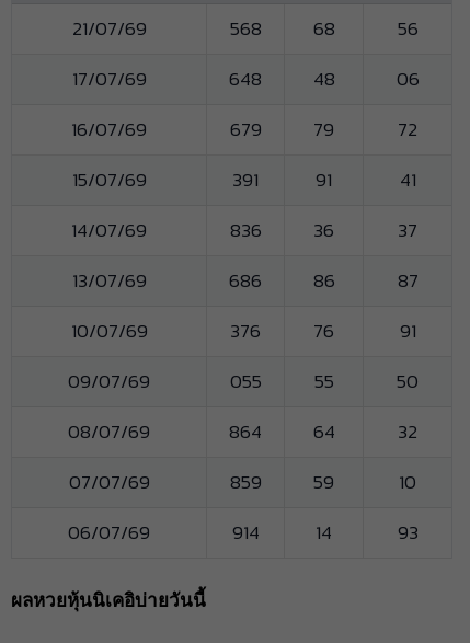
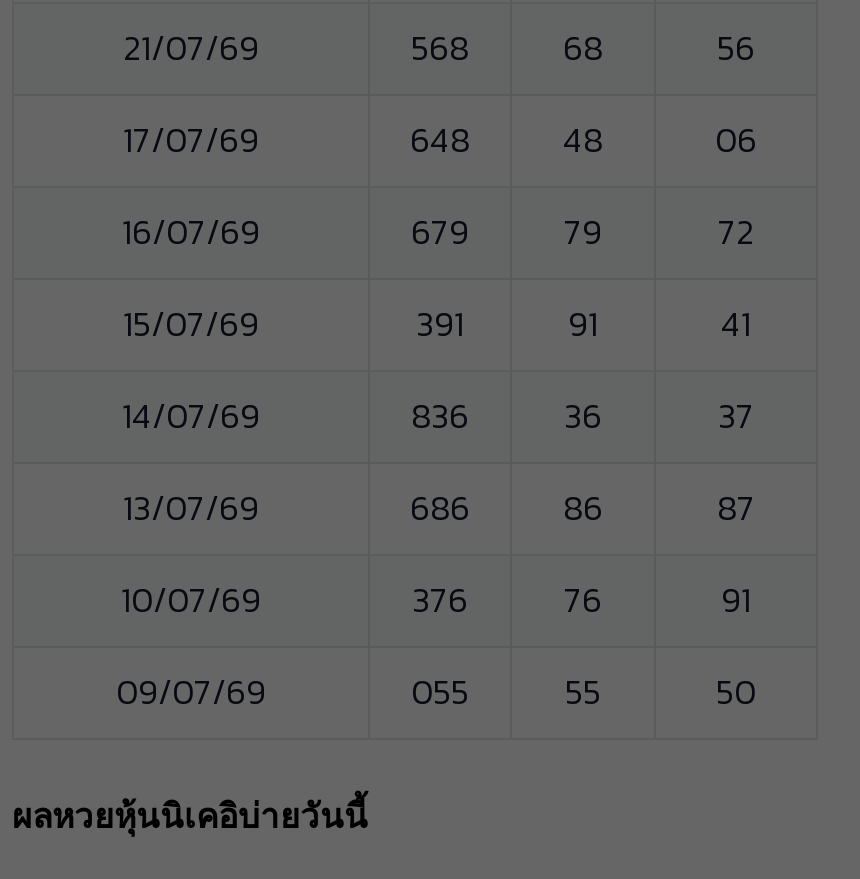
- 08/07/69
- 864
- 64
- 32
- 07/07/69
- 859
- 59
- 10
- 06/07/69
- 914
- 14
- 93
